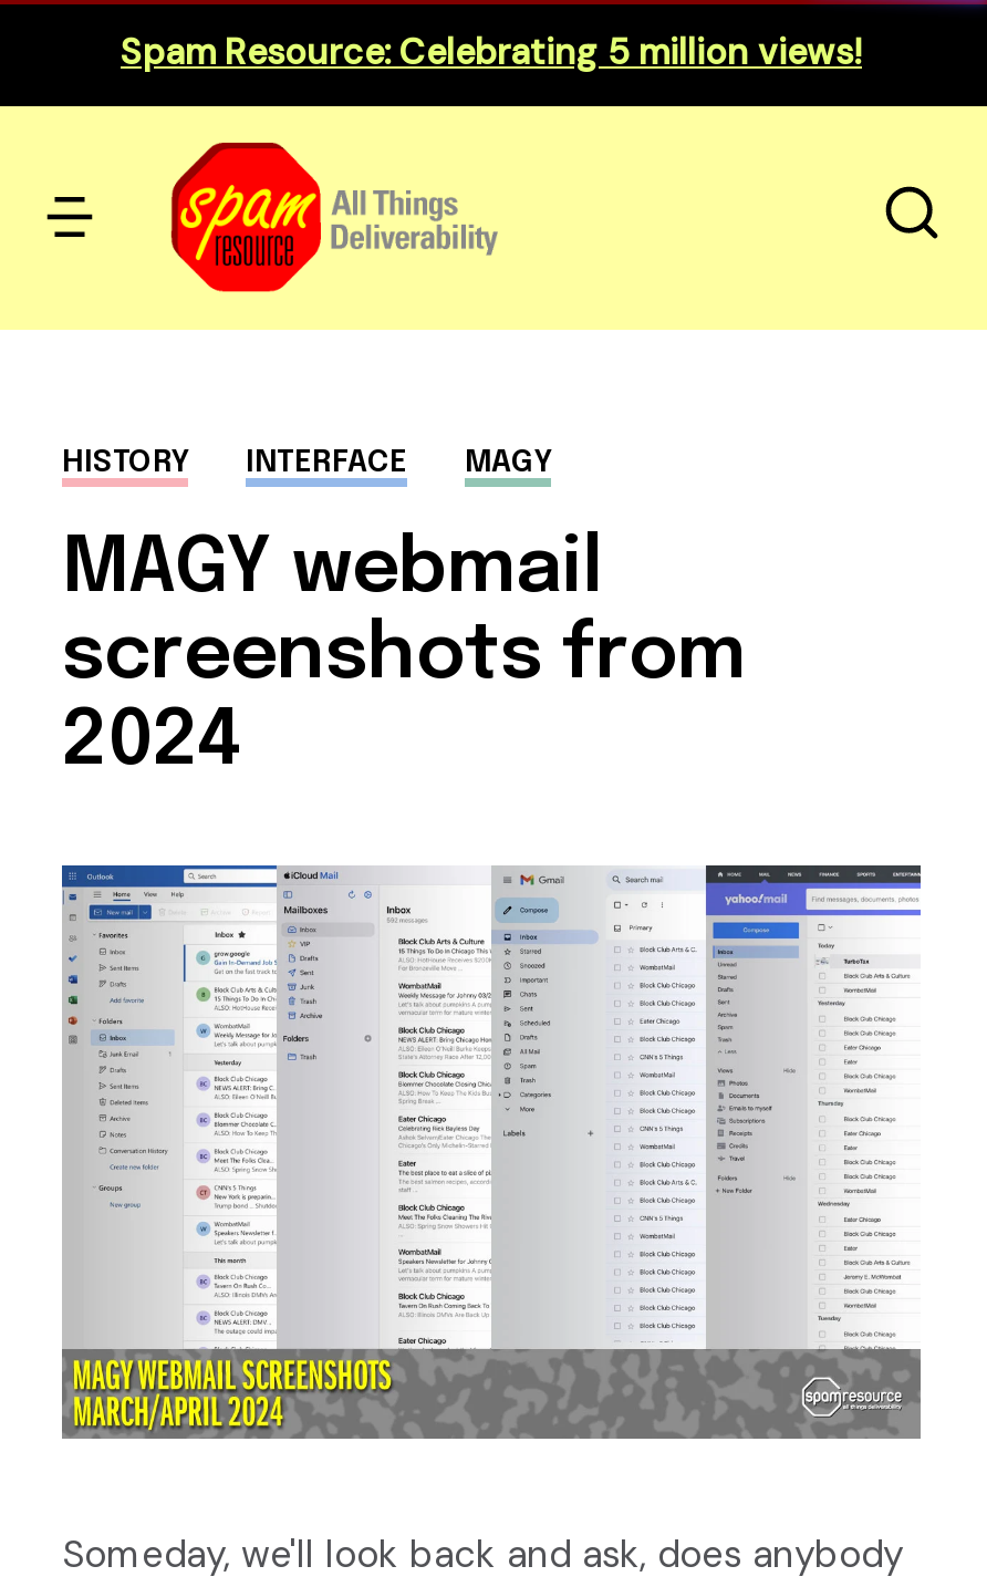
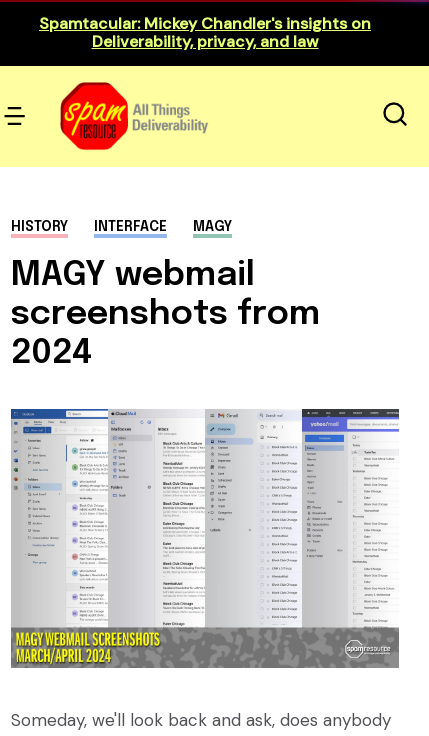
- Spam Resource: Celebrating 5 million views!
+ Spamtacular: Mickey Chandler's insights on
+ Deliverability, privacy, and law
